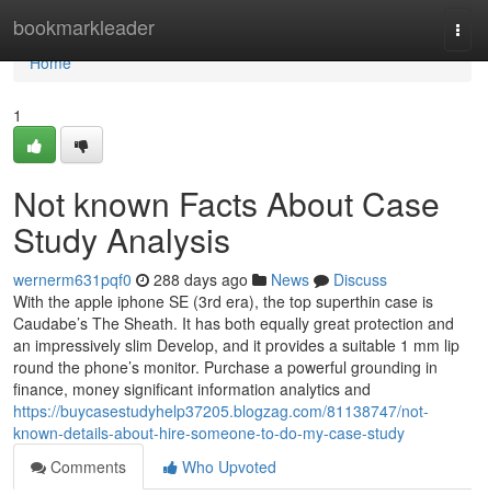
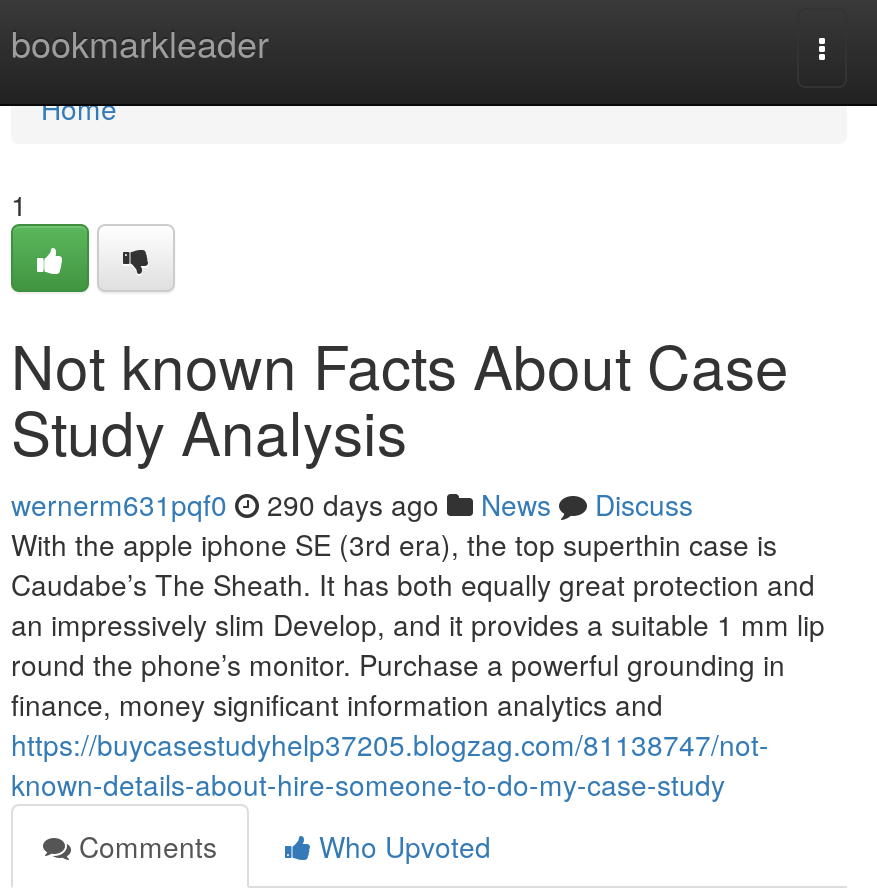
- wernerm631pqf0 288 days ago News Discuss
+ wernerm631pqf0 290 days ago News Discuss
